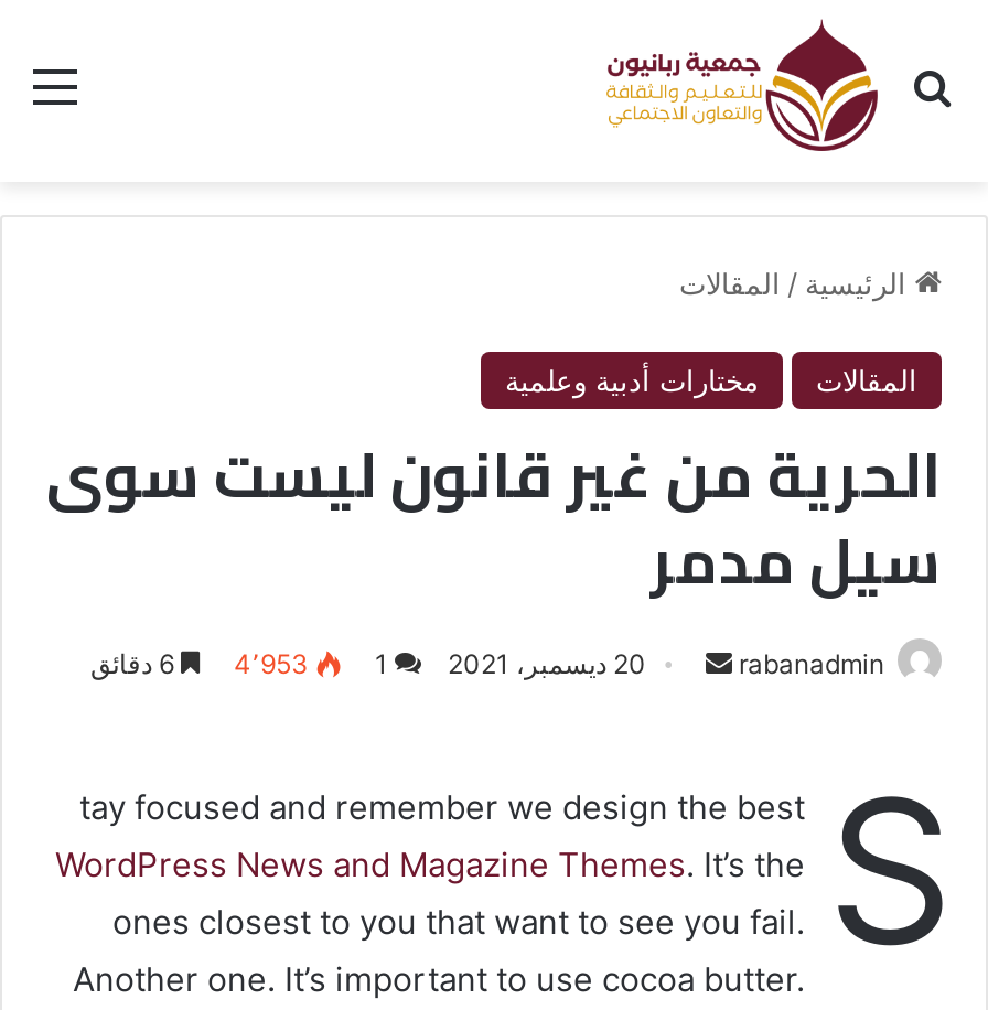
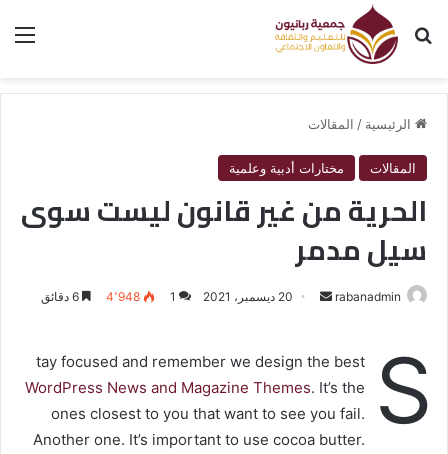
- 4٬953
+ 4٬948
